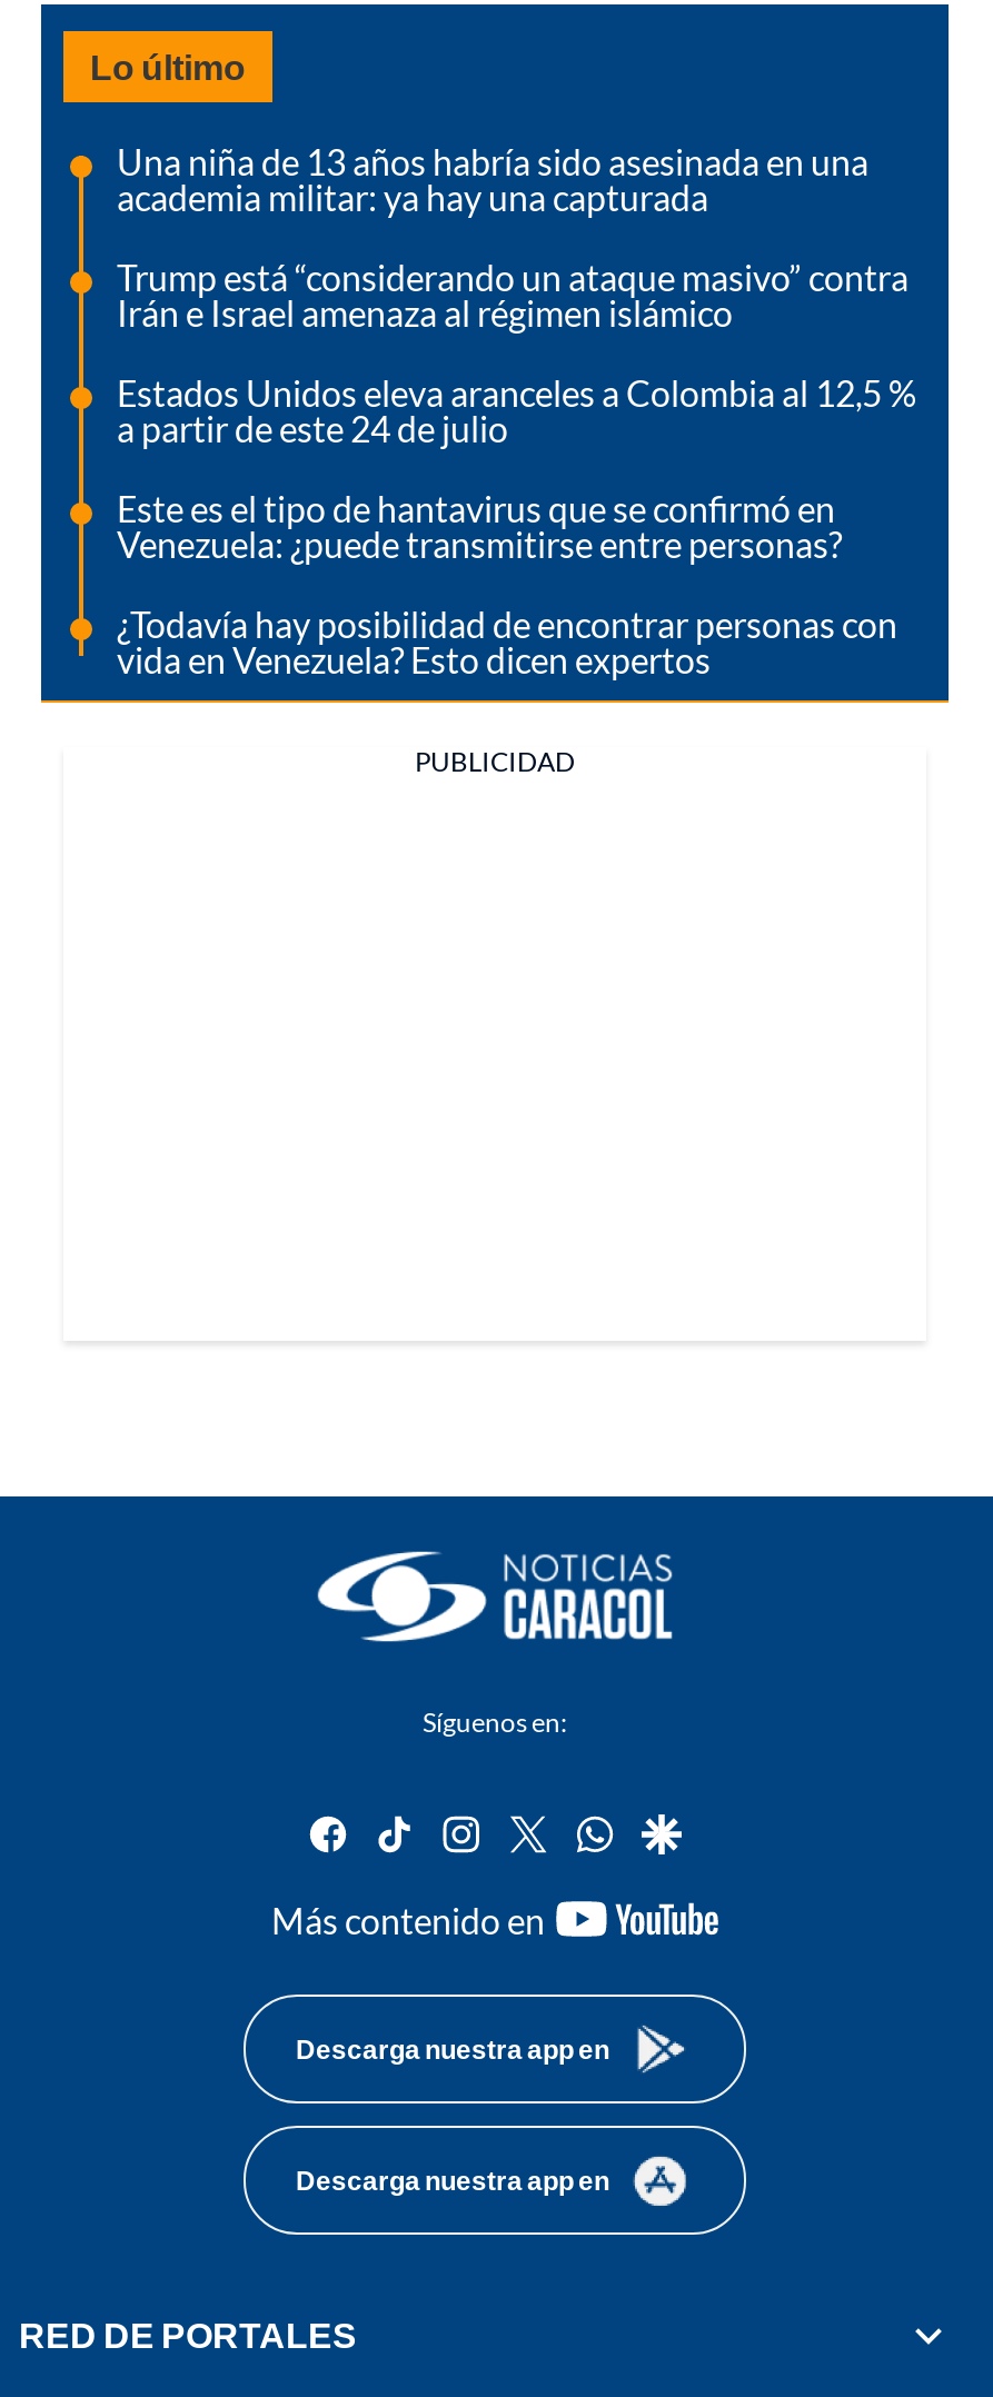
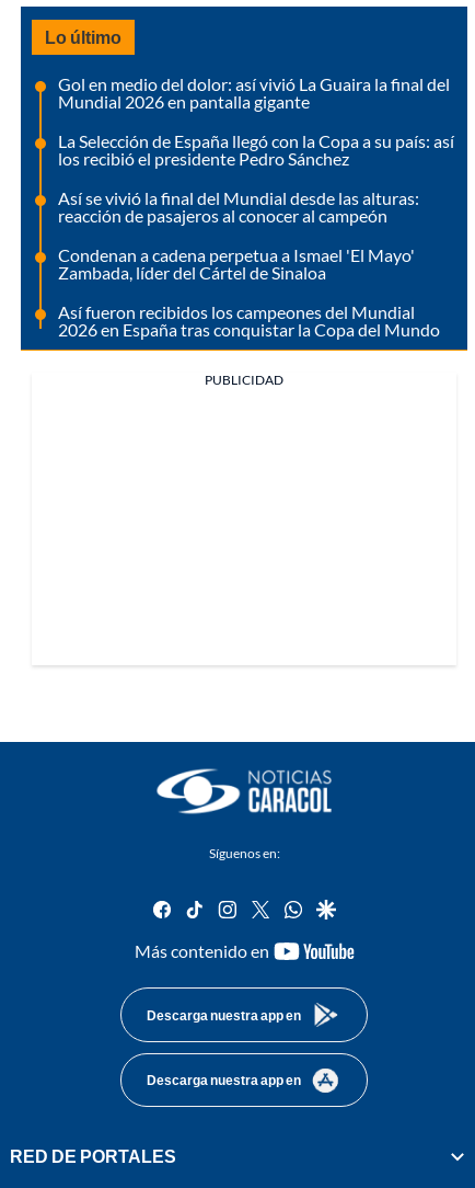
- Una niña de 13 años habría sido asesinada en una
- academia militar: ya hay una capturada
+ Gol en medio del dolor: así vivió La Guaira la final del
+ Mundial 2026 en pantalla gigante

- Trump está “considerando un ataque masivo” contra
- Irán e Israel amenaza al régimen islámico
+ La Selección de España llegó con la Copa a su país: así
+ los recibió el presidente Pedro Sánchez

- Estados Unidos eleva aranceles a Colombia al 12,5 %
- a partir de este 24 de julio
+ Así se vivió la final del Mundial desde las alturas:
+ reacción de pasajeros al conocer al campeón

- Este es el tipo de hantavirus que se confirmó en
- Venezuela: ¿puede transmitirse entre personas?
+ Condenan a cadena perpetua a Ismael 'El Mayo'
+ Zambada, líder del Cártel de Sinaloa

- ¿Todavía hay posibilidad de encontrar personas con
- vida en Venezuela? Esto dicen expertos
+ Así fueron recibidos los campeones del Mundial
+ 2026 en España tras conquistar la Copa del Mundo
